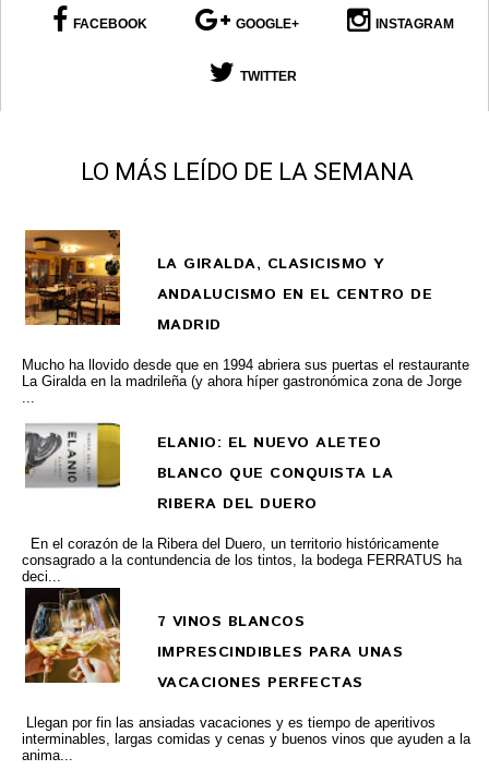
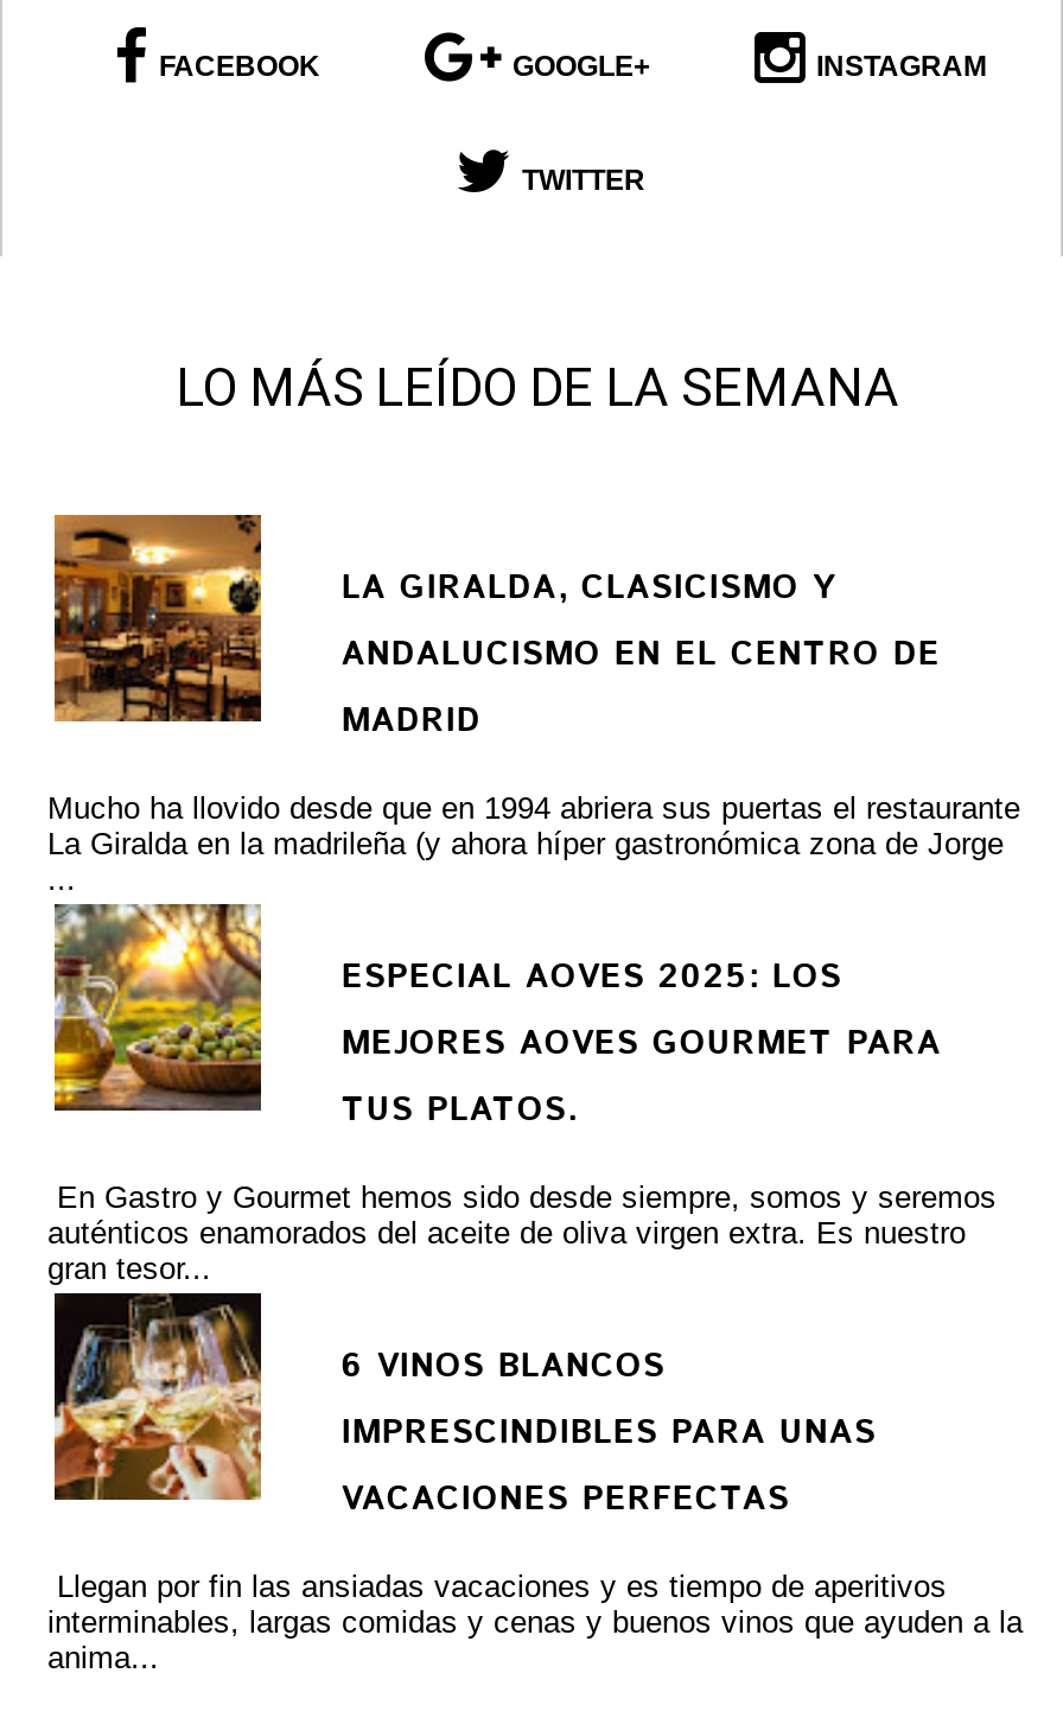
- [image]
- En el corazón de la Ribera del Duero, un territorio históricamente
- consagrado a la contundencia de los tintos, la bodega FERRATUS ha
- deci...
+ [image]
+ En Gastro y Gourmet hemos sido desde siempre, somos y seremos
+ auténticos enamorados del aceite de oliva virgen extra. Es nuestro
+ gran tesor...

- ELANIO: EL NUEVO ALETEO
- BLANCO QUE CONQUISTA LA
- RIBERA DEL DUERO
+ ESPECIAL AOVES 2025: LOS
+ MEJORES AOVES GOURMET PARA
+ TUS PLATOS.

- 7 VINOS BLANCOS
+ 6 VINOS BLANCOS
